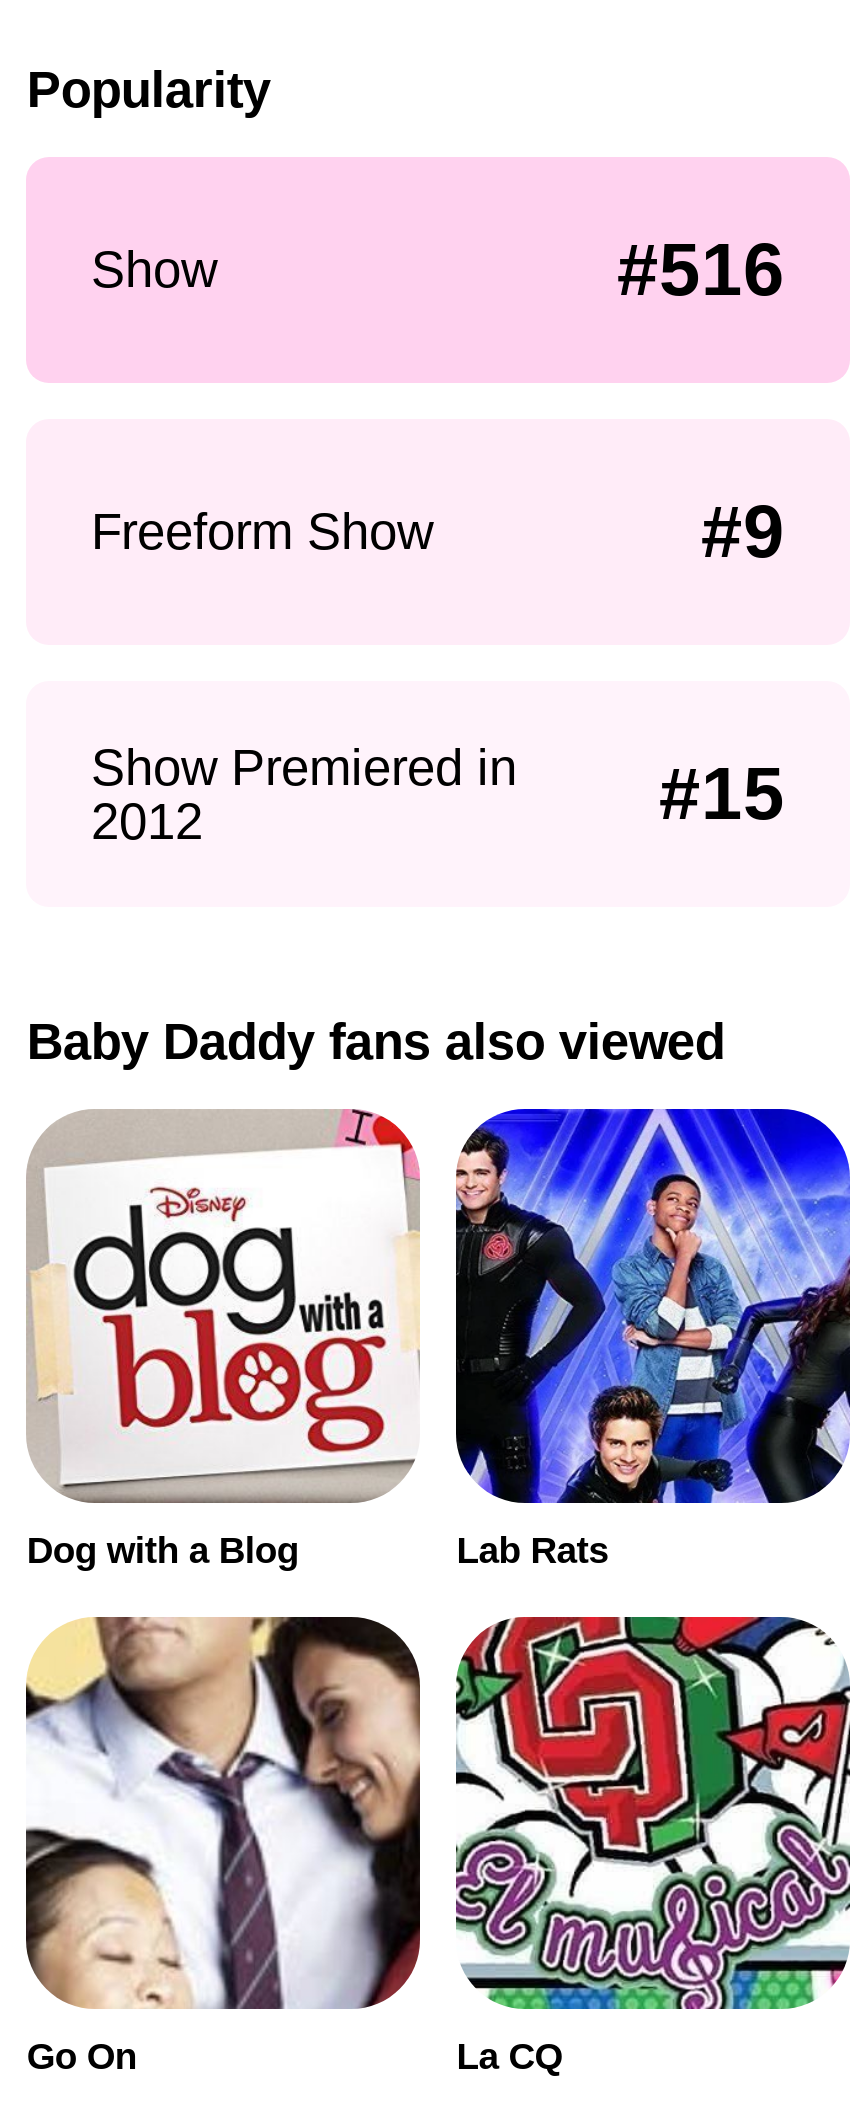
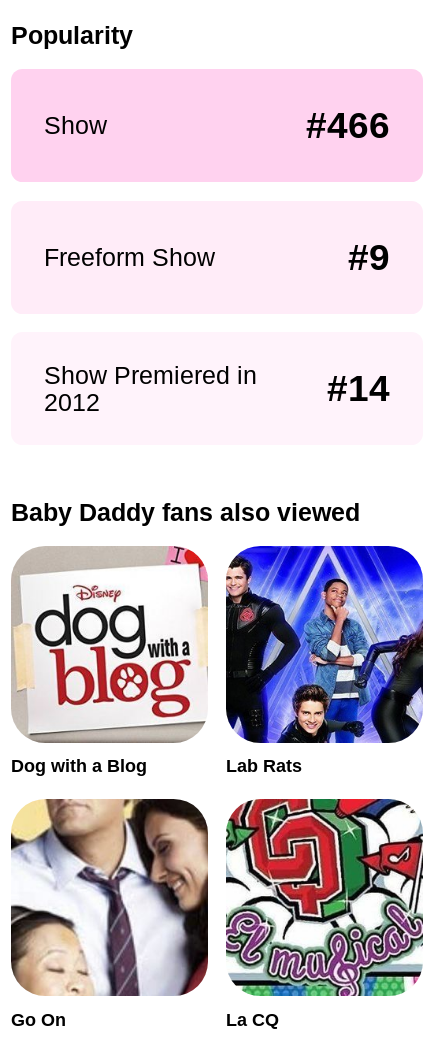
- #516
+ #466

- #15
+ #14
